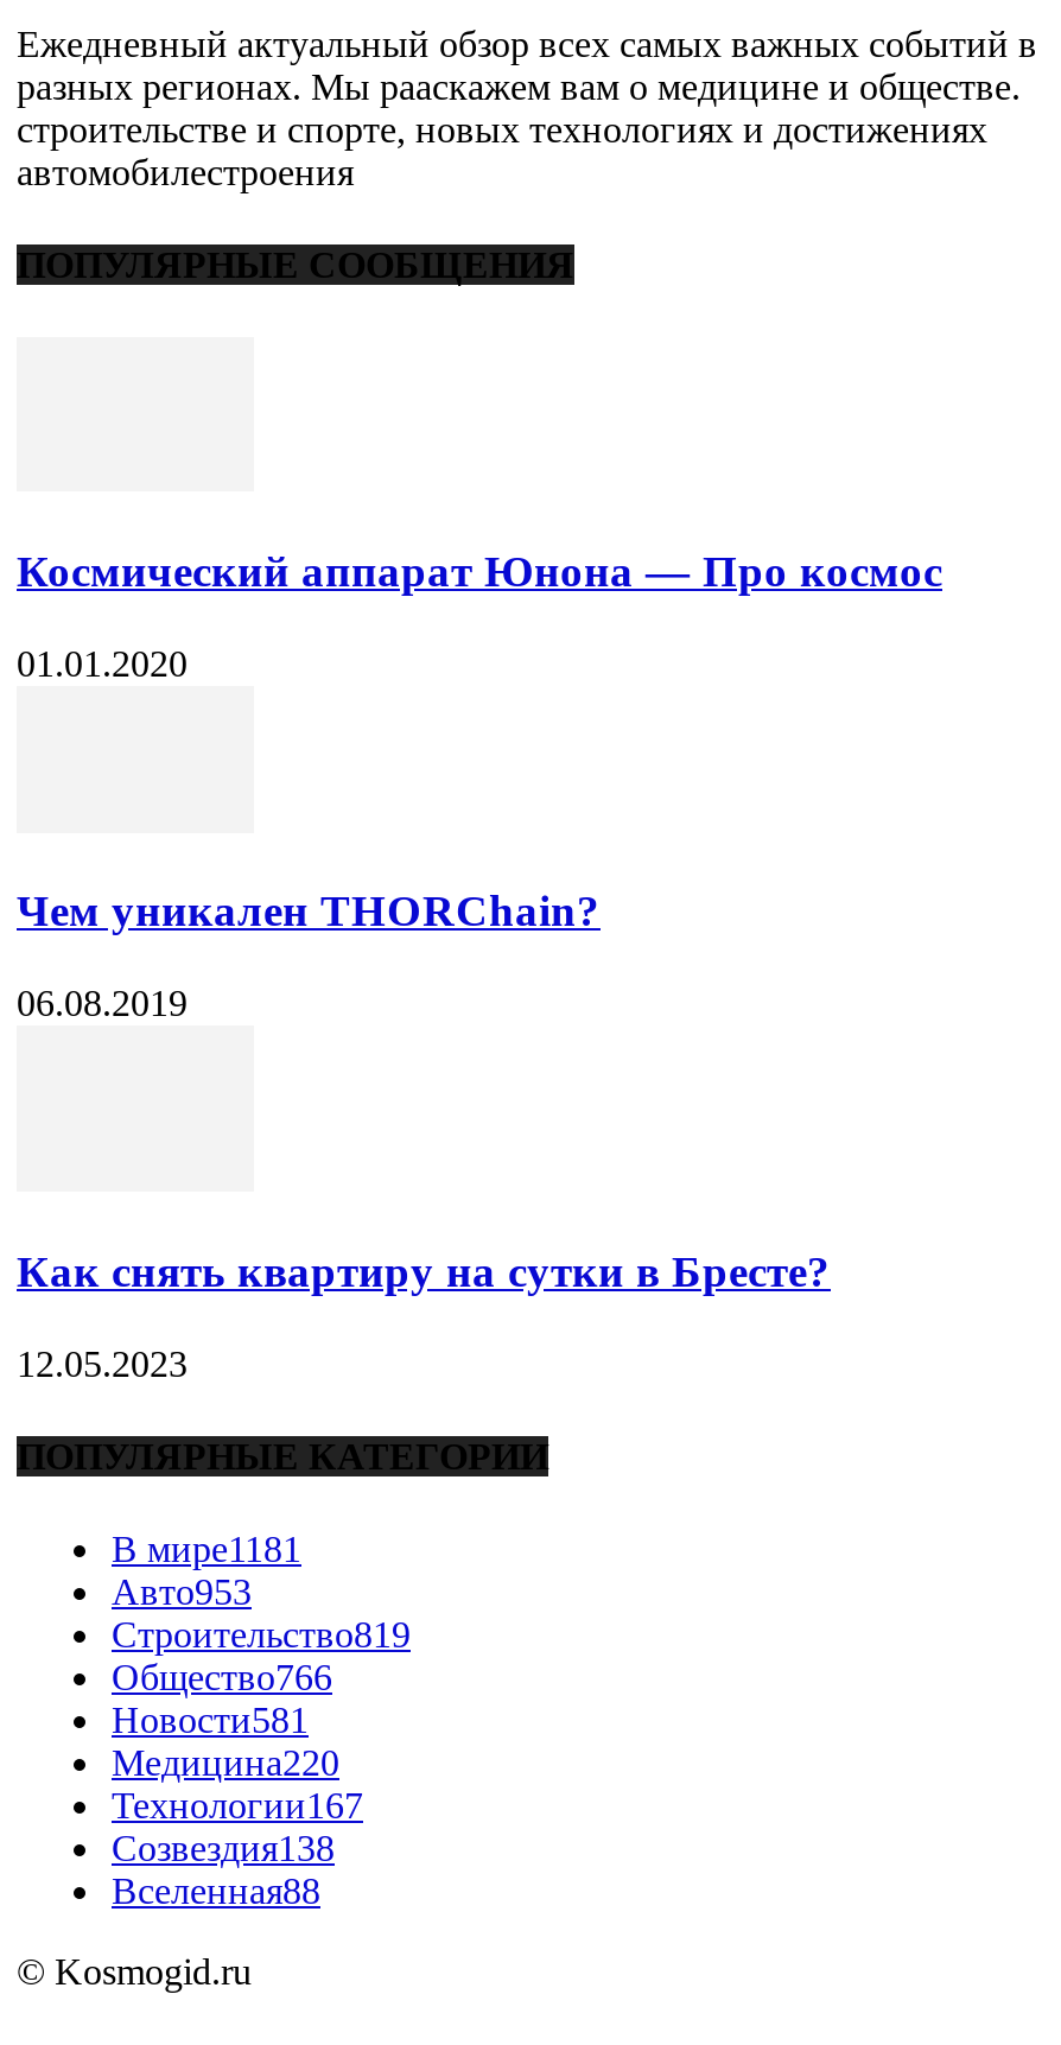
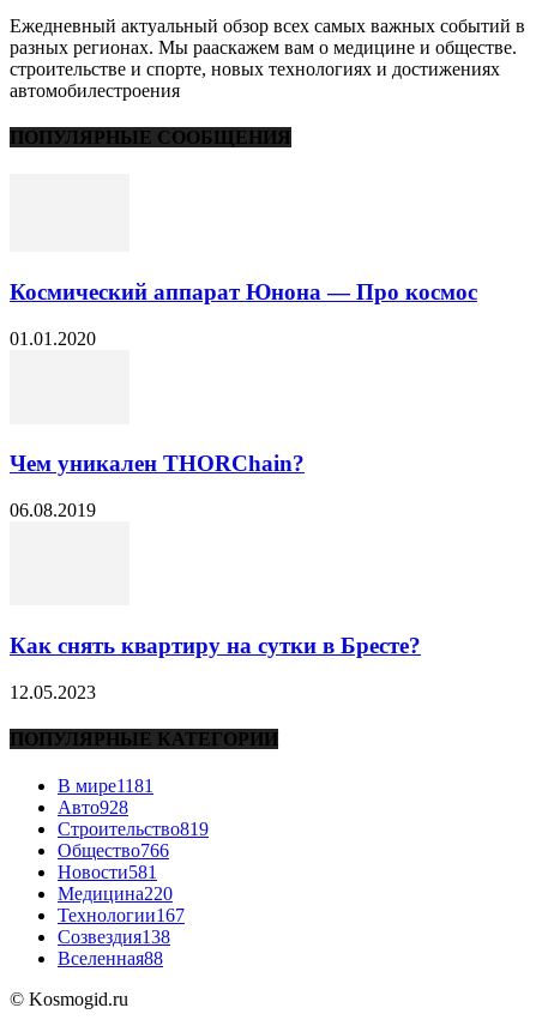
- Авто953
+ Авто928
